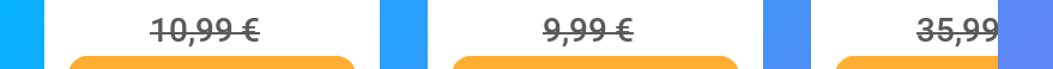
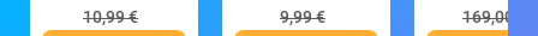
- 35,99 €
+ 169,00 €
